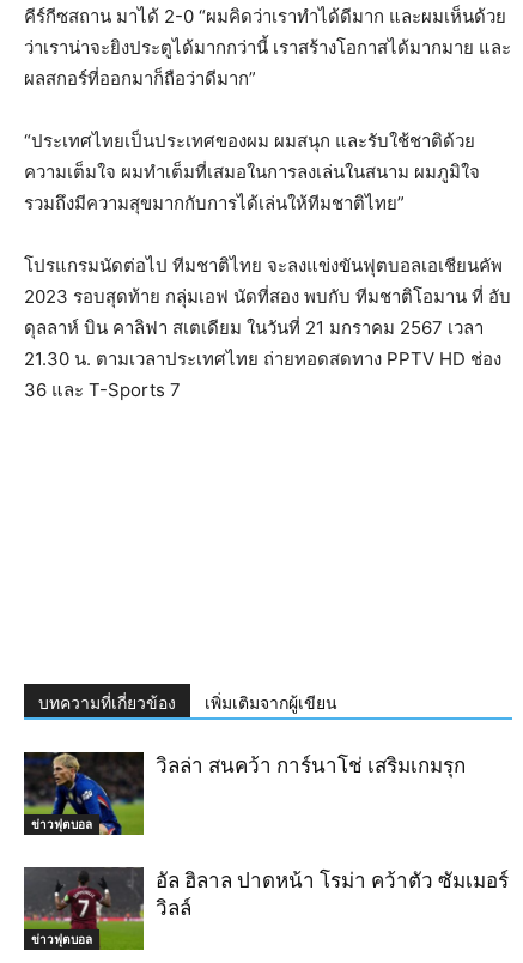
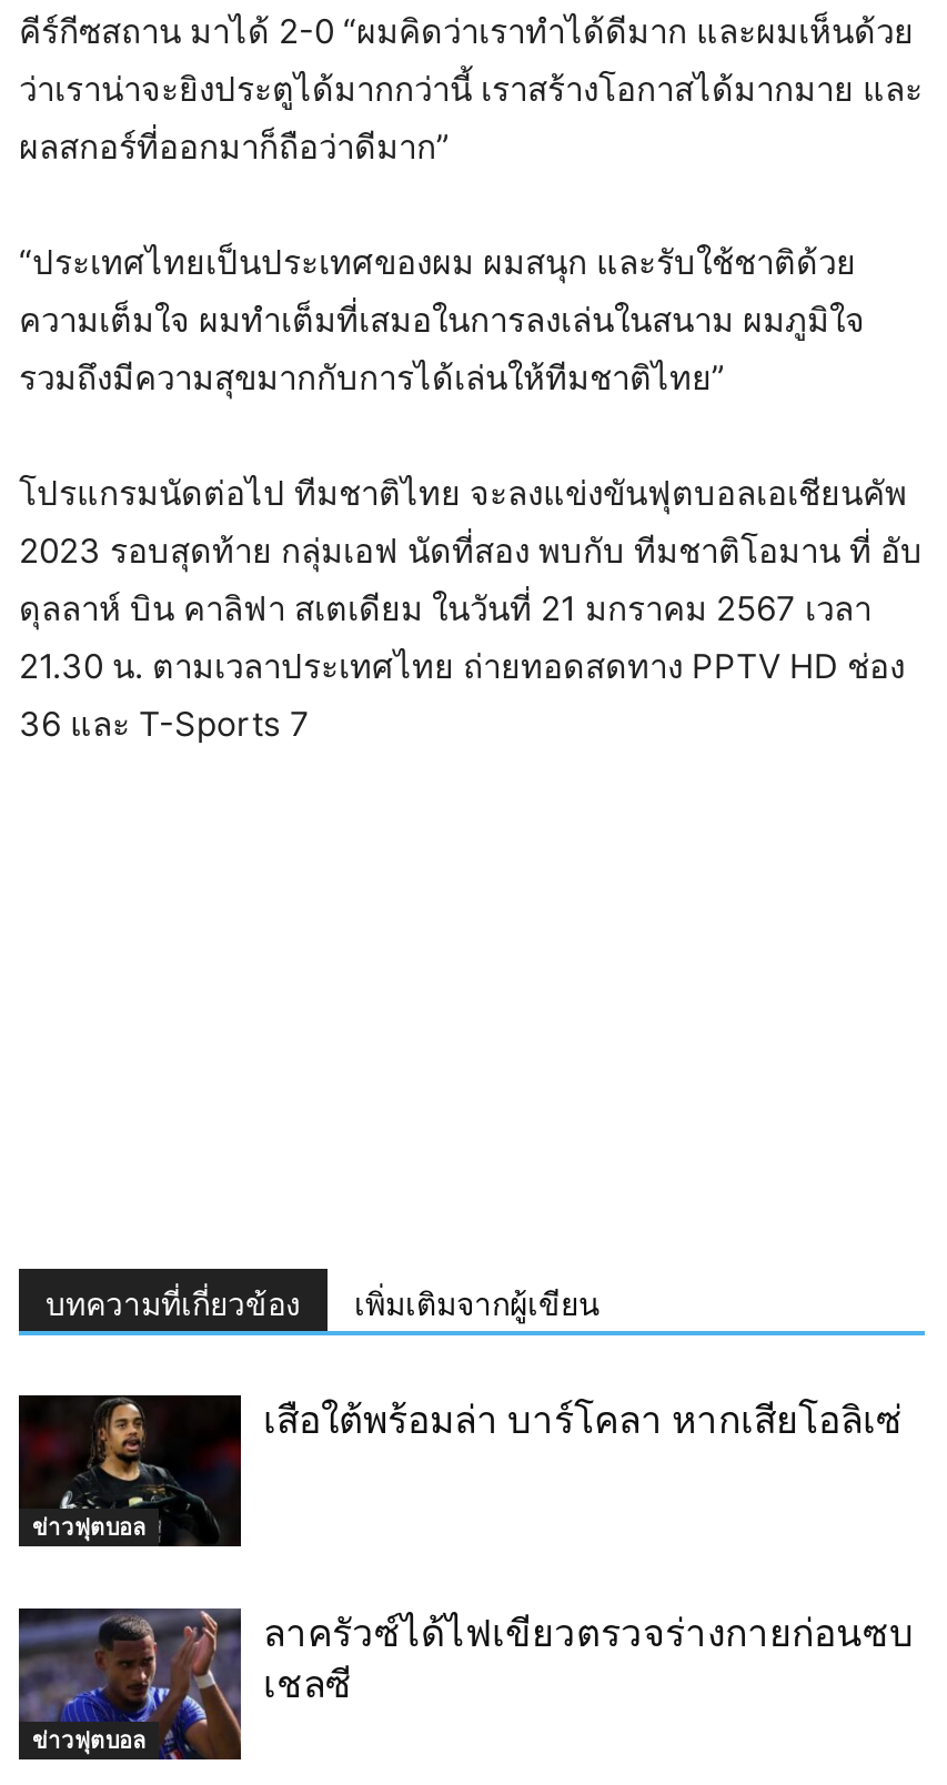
- [image]
- วิลล่า สนคว้า การ์นาโช่ เสริมเกมรุก
+ [image]
+ เสือใต้พร้อมล่า บาร์โคลา หากเสียโอลิเซ่

- [image]
- อัล ฮิลาล ปาดหน้า โรม่า คว้าตัว ซัมเมอร์
- วิลล์
+ [image]
+ ลาครัวซ์ได้ไฟเขียวตรวจร่างกายก่อนซบ
+ เชลซี
